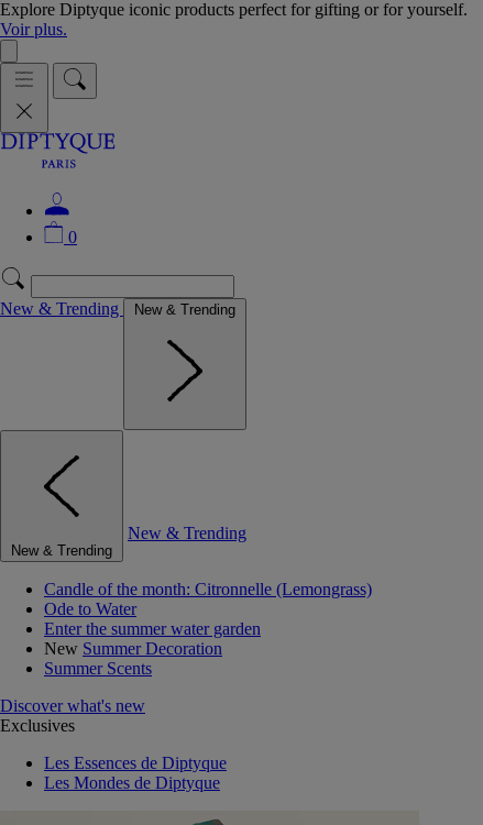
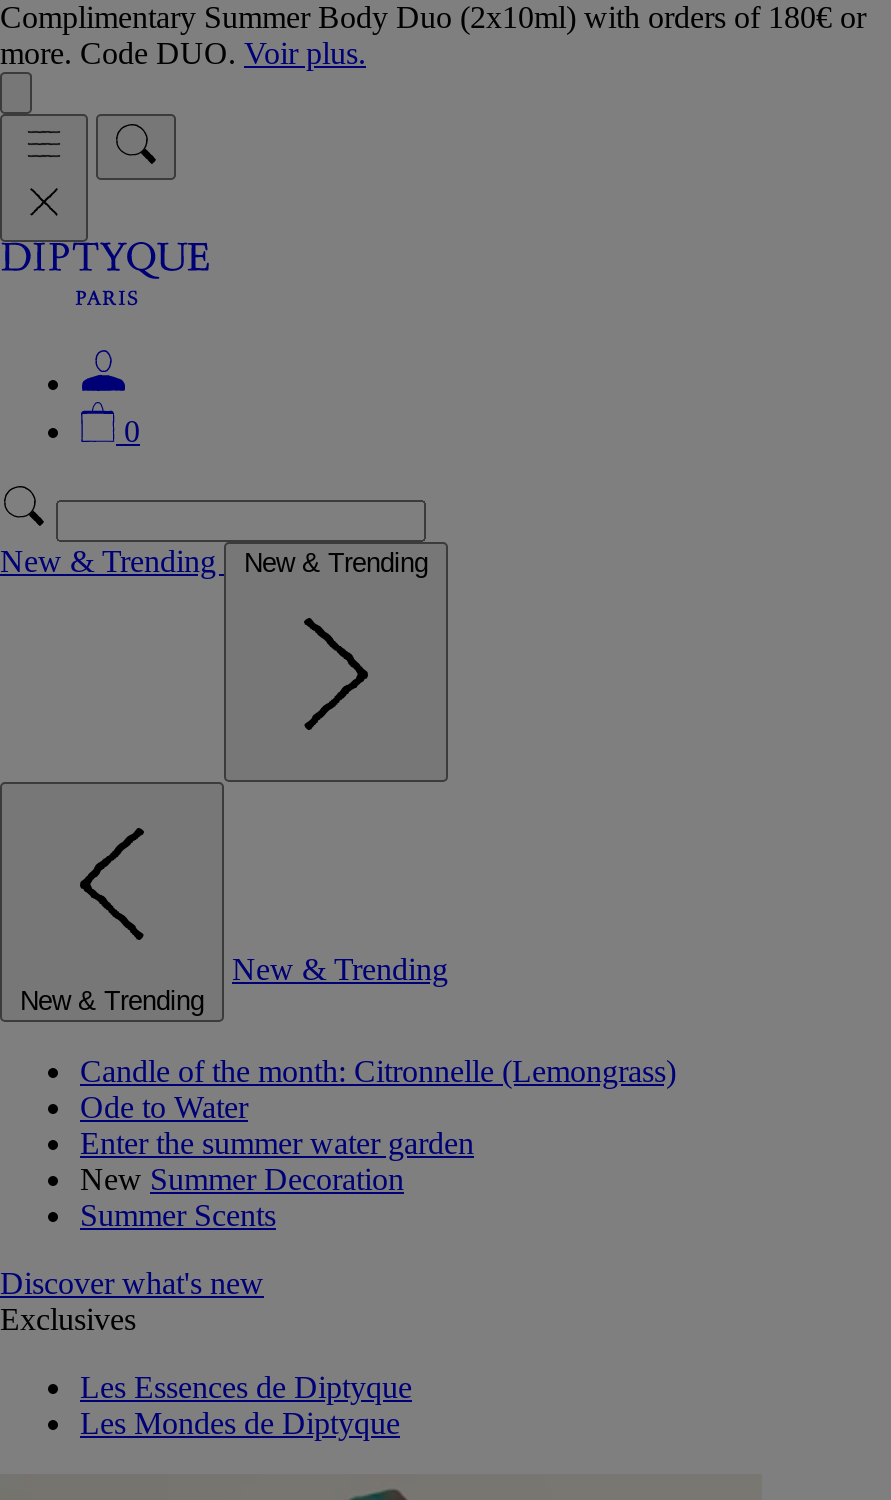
- Explore Diptyque iconic products perfect for gifting or for yourself.
- Voir plus.
+ Complimentary Summer Body Duo (2x10ml) with orders of 180€ or
+ more. Code DUO. Voir plus.
